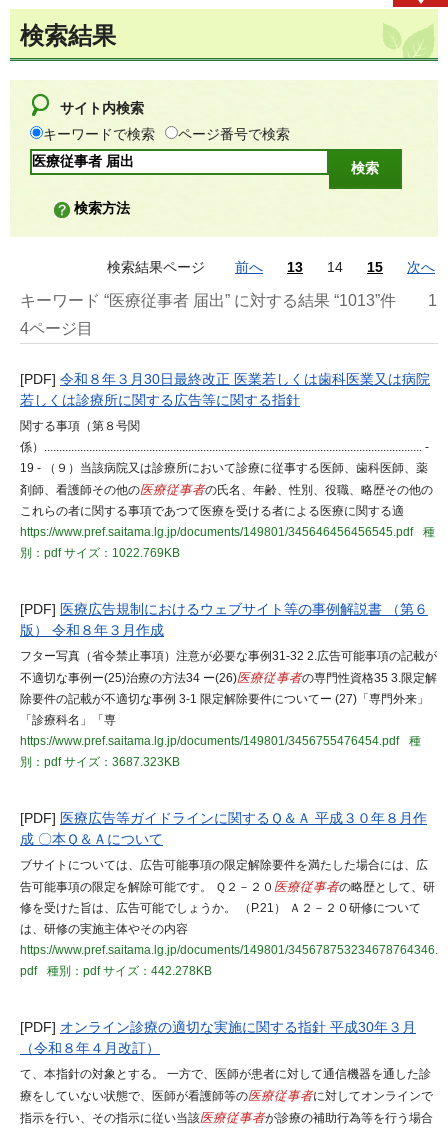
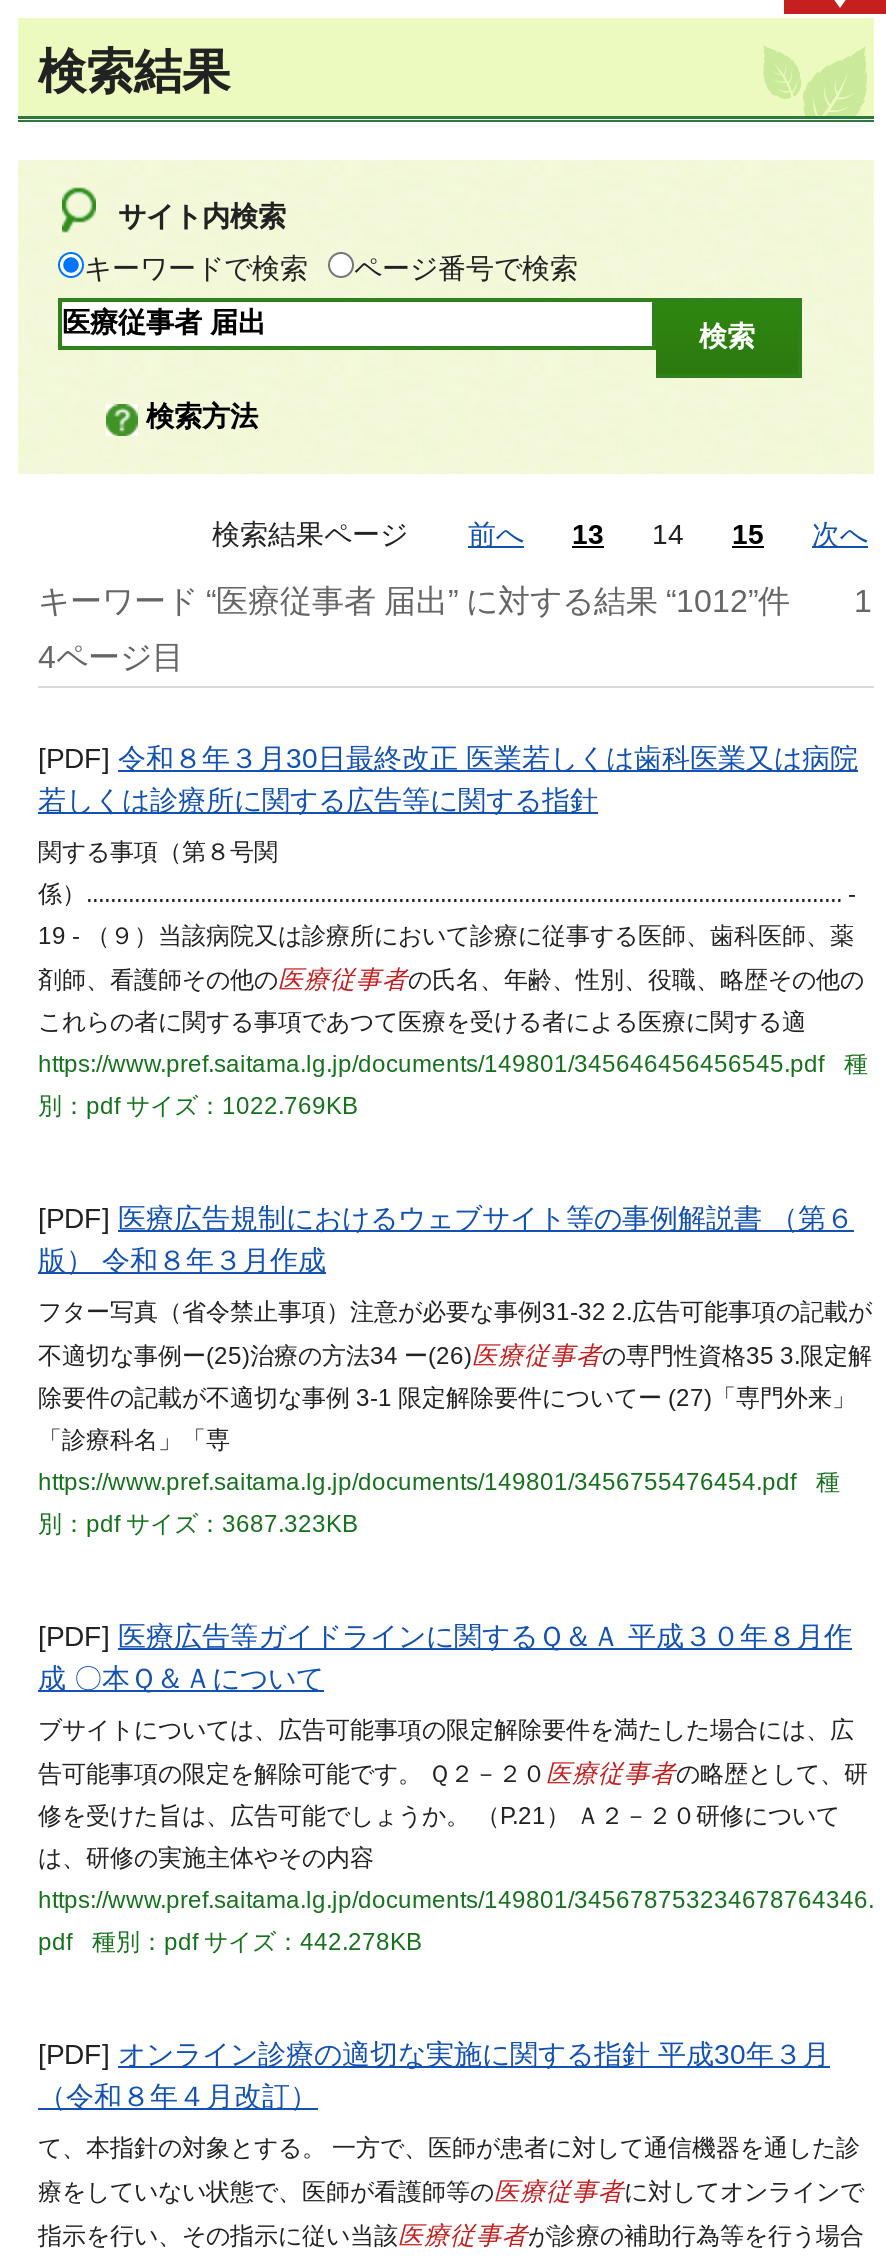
- キーワード “医療従事者 届出” に対する結果 “1013”件
+ キーワード “医療従事者 届出” に対する結果 “1012”件
